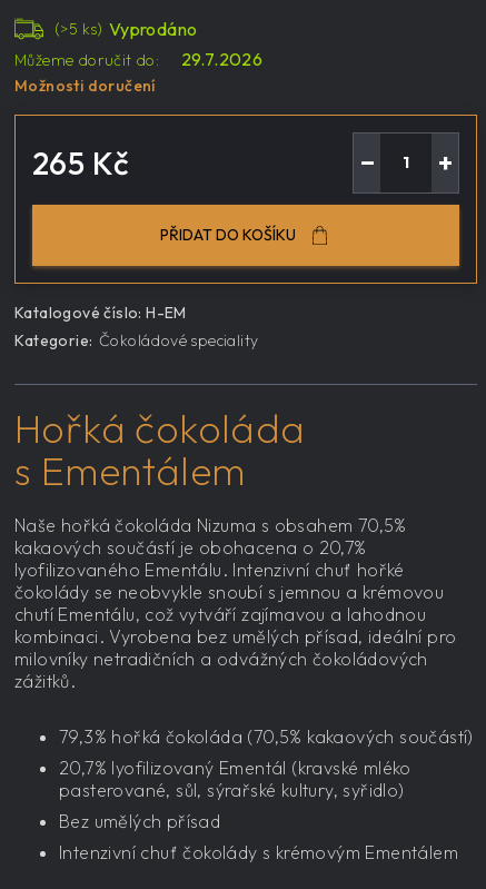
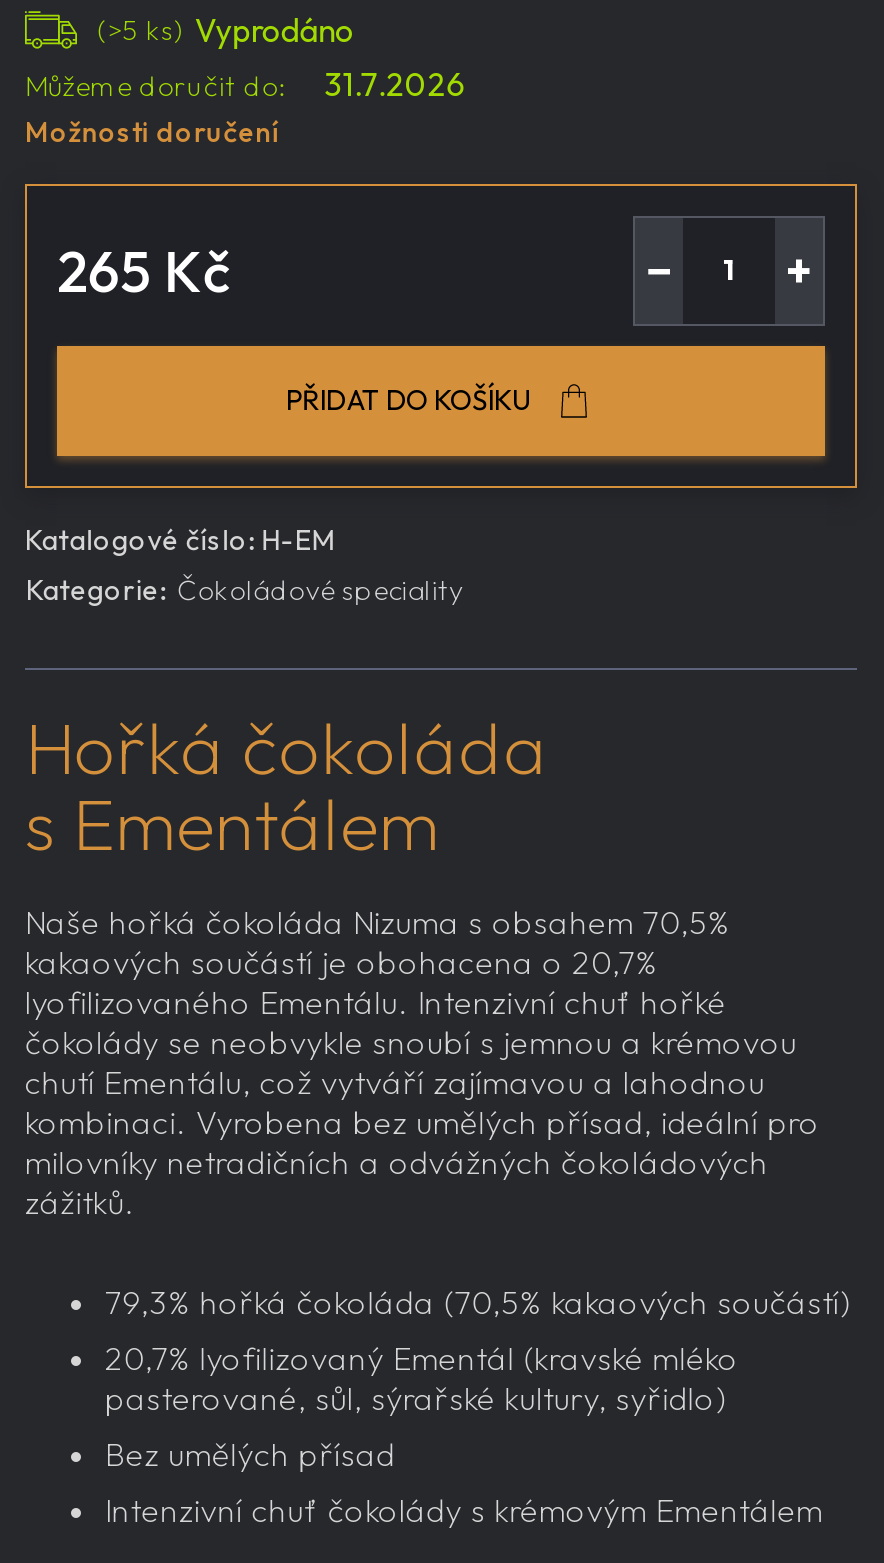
- Můžeme doručit do: 29.7.2026
+ Můžeme doručit do: 31.7.2026
